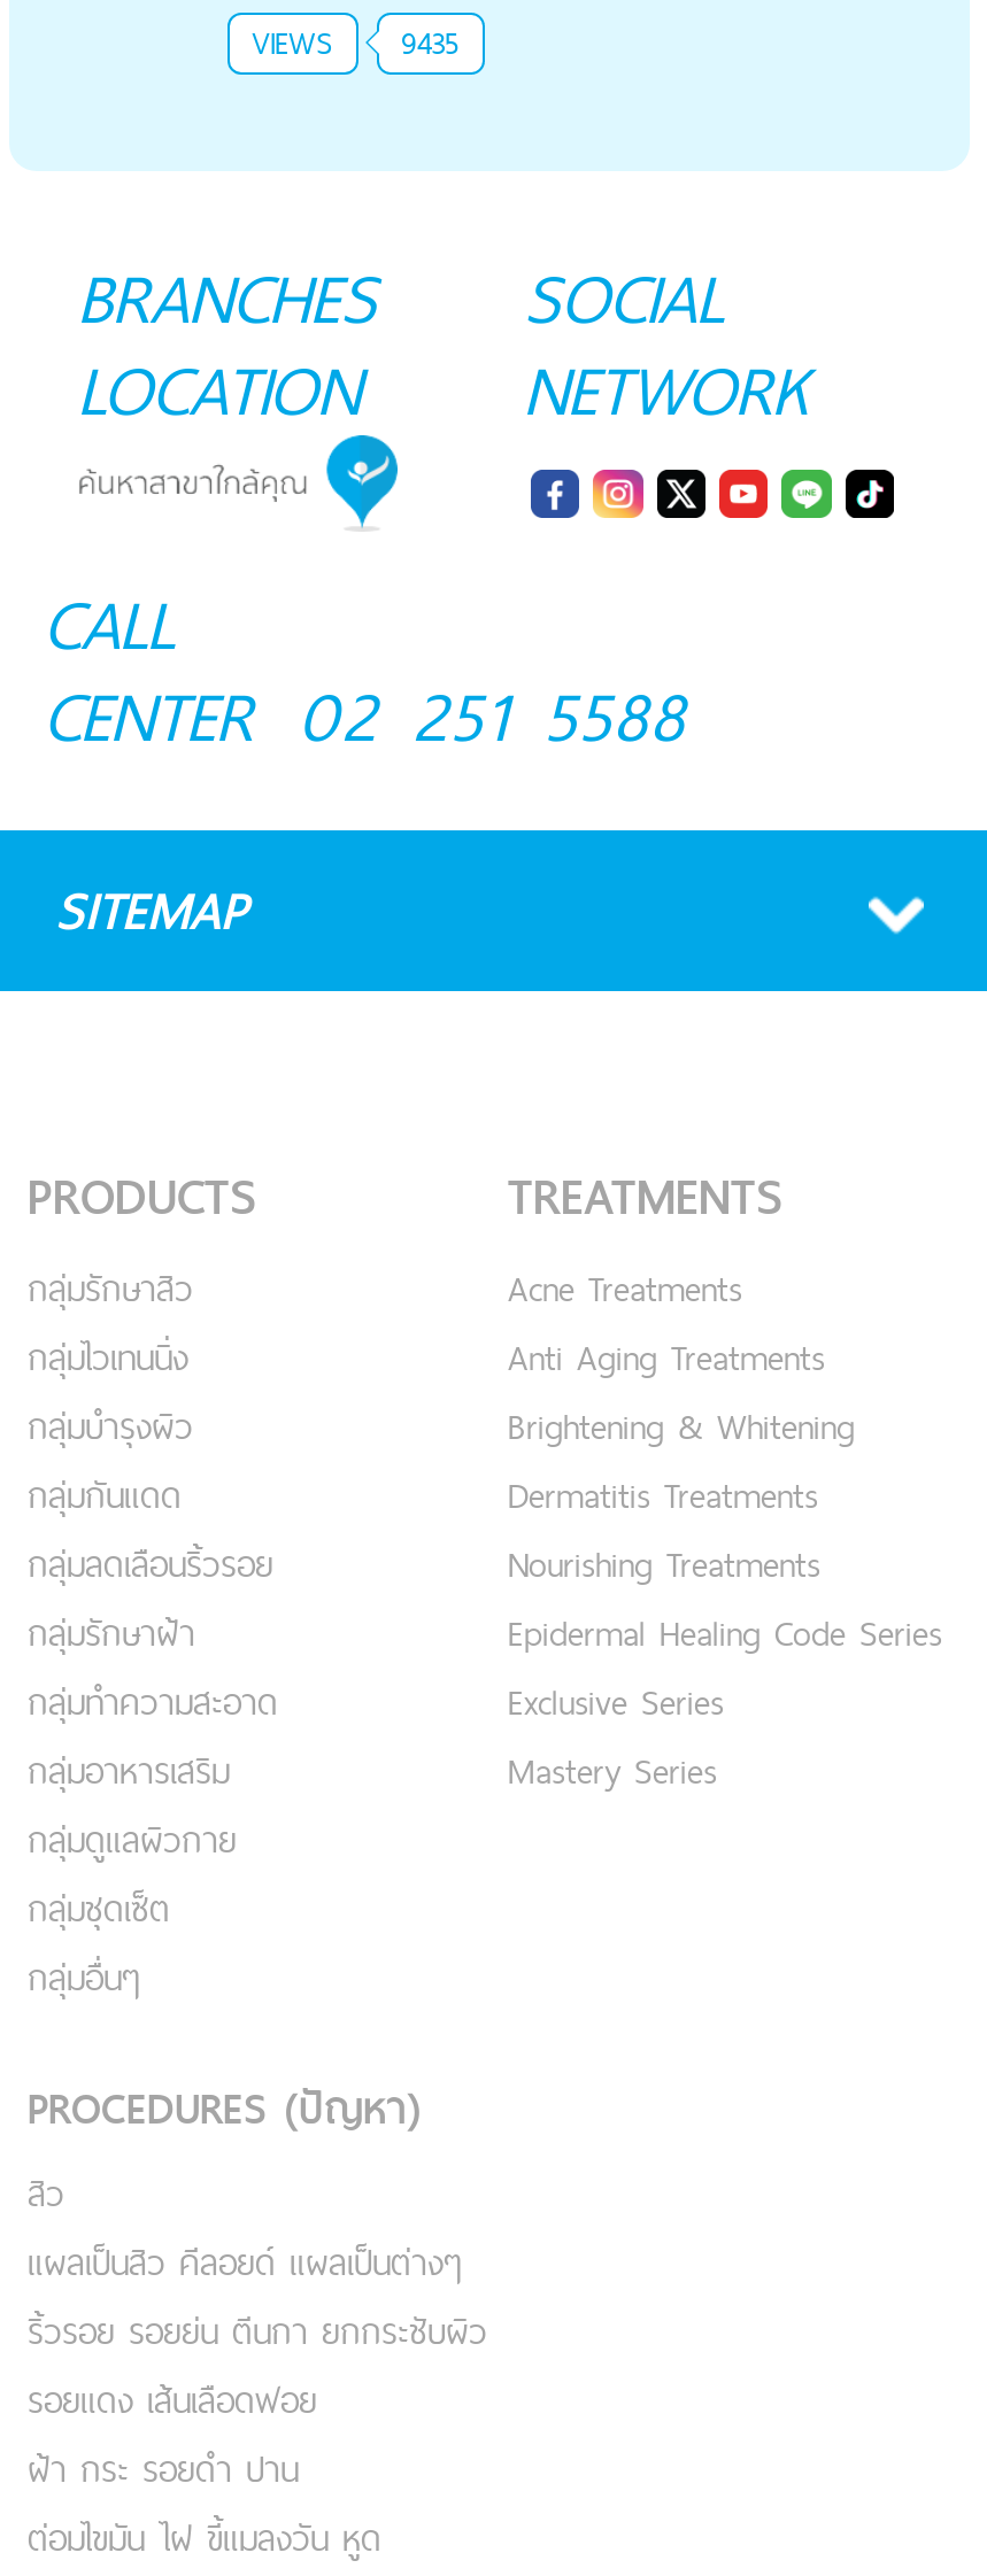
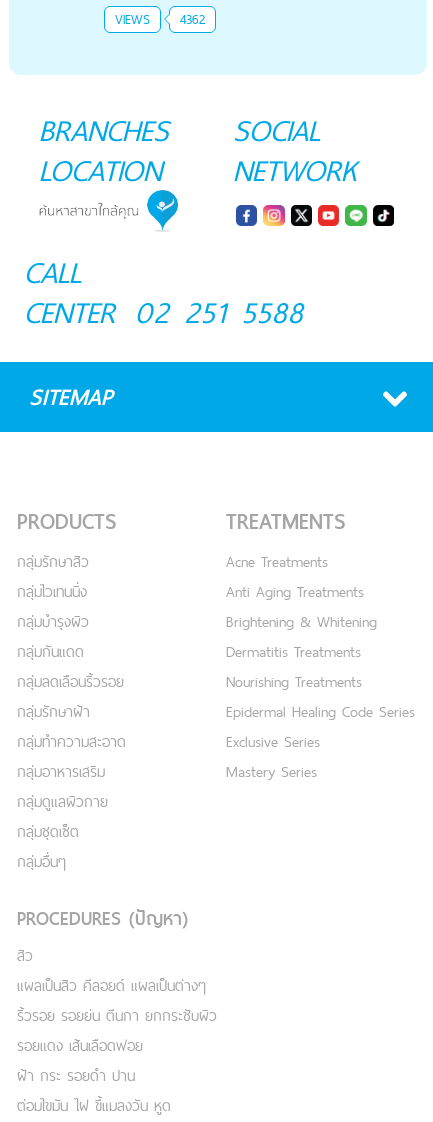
- VIEWS 9435
+ VIEWS 4362
